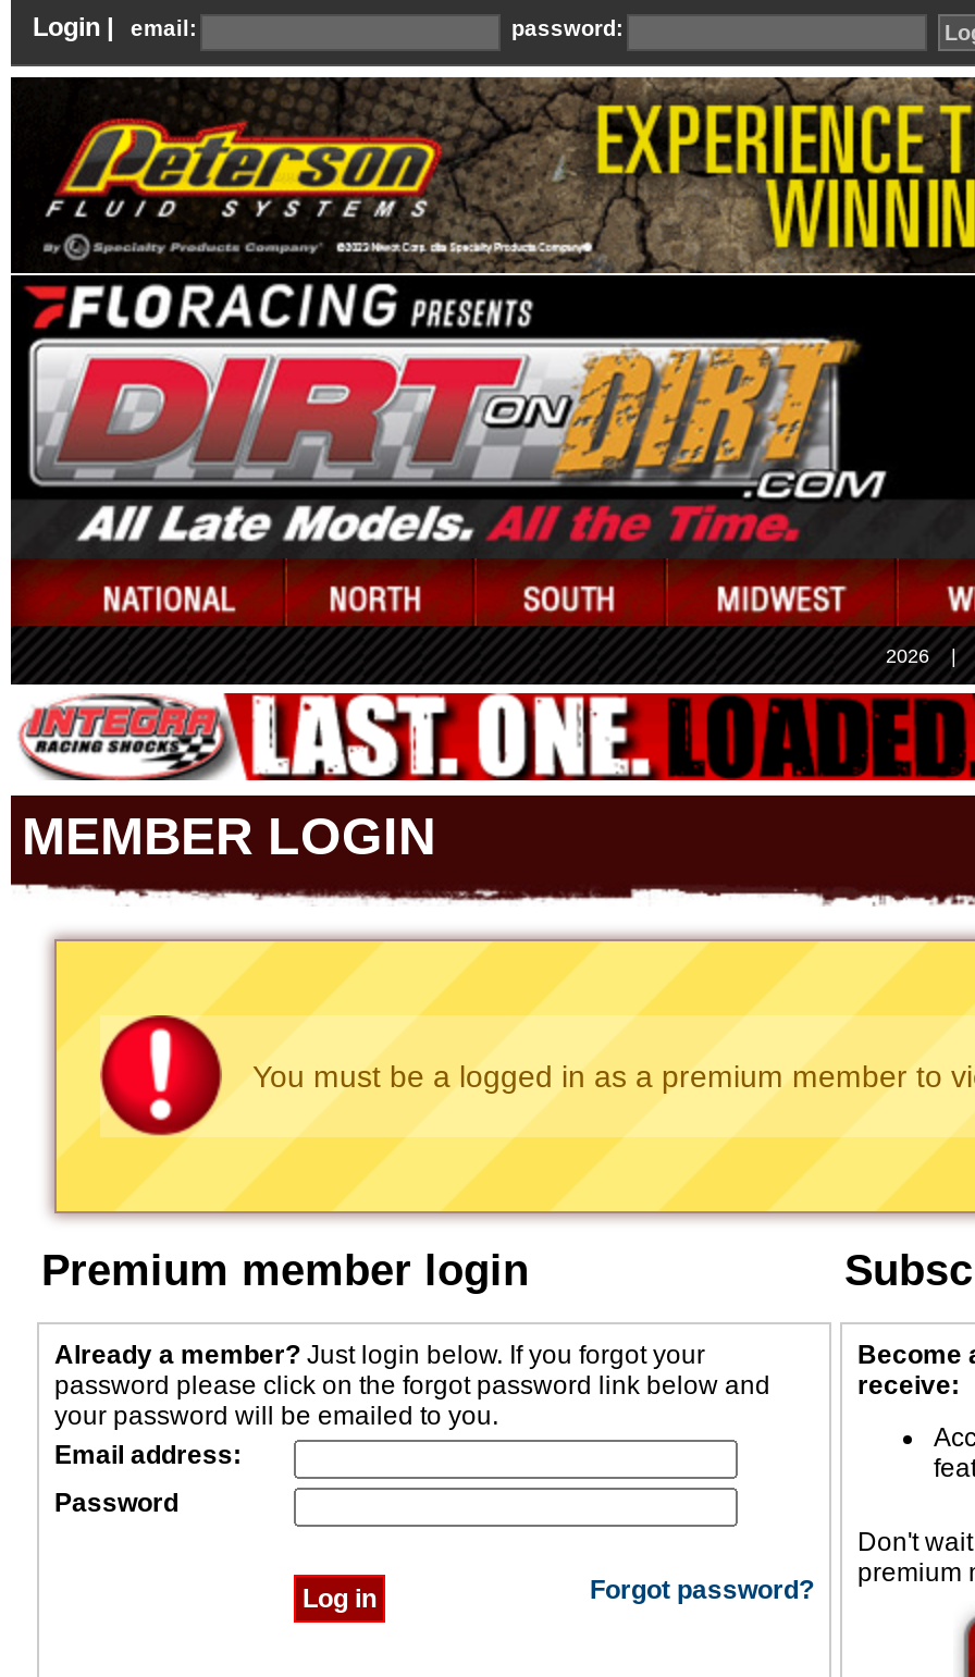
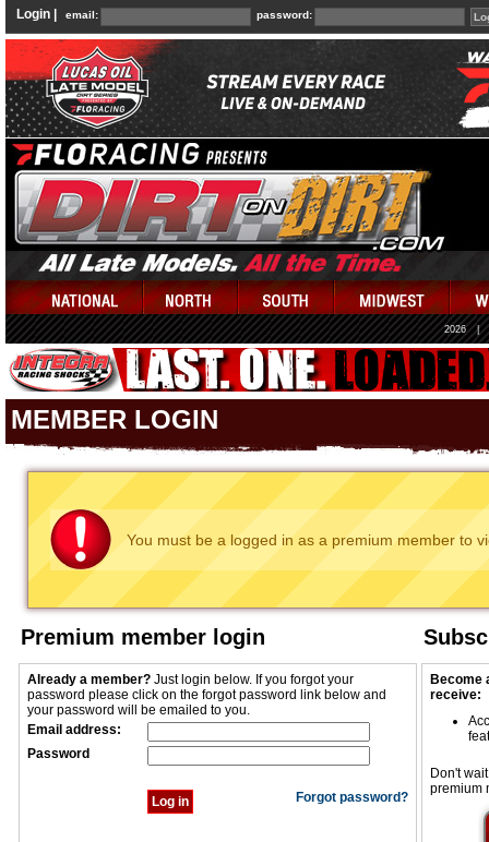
- [image]
+ [image]
